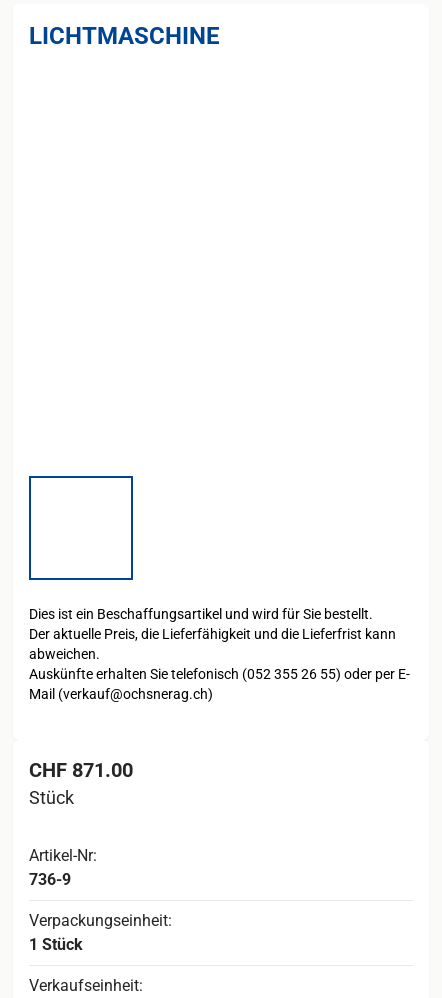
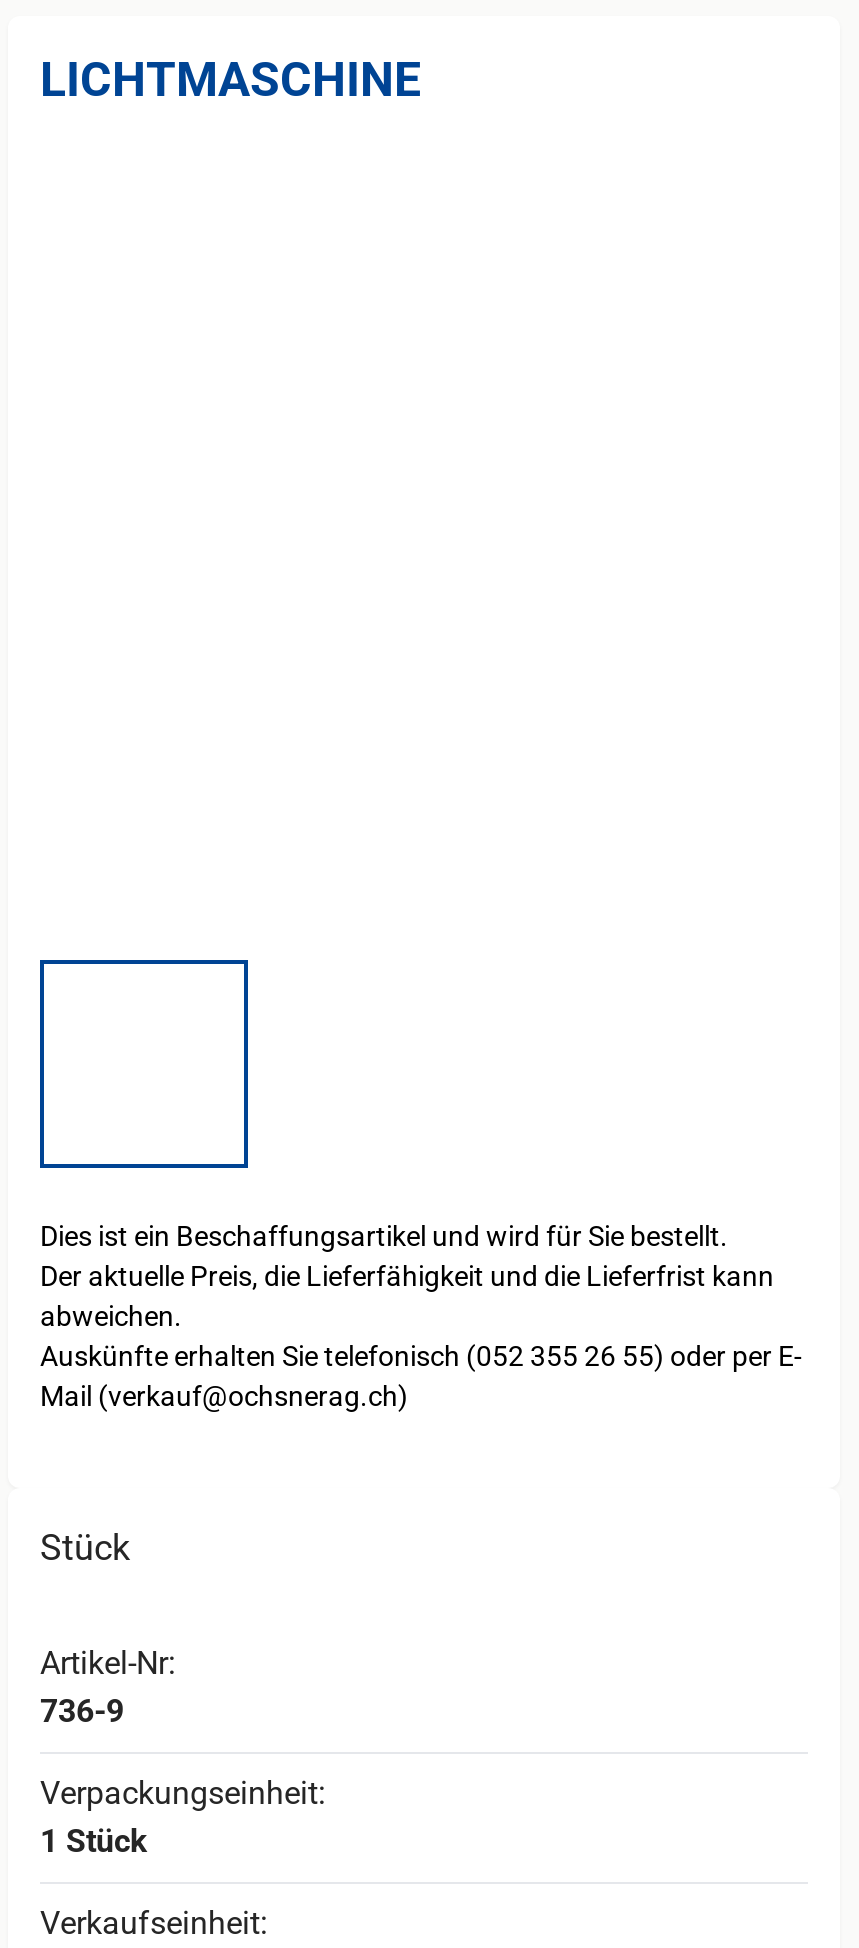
- CHF 871.00
